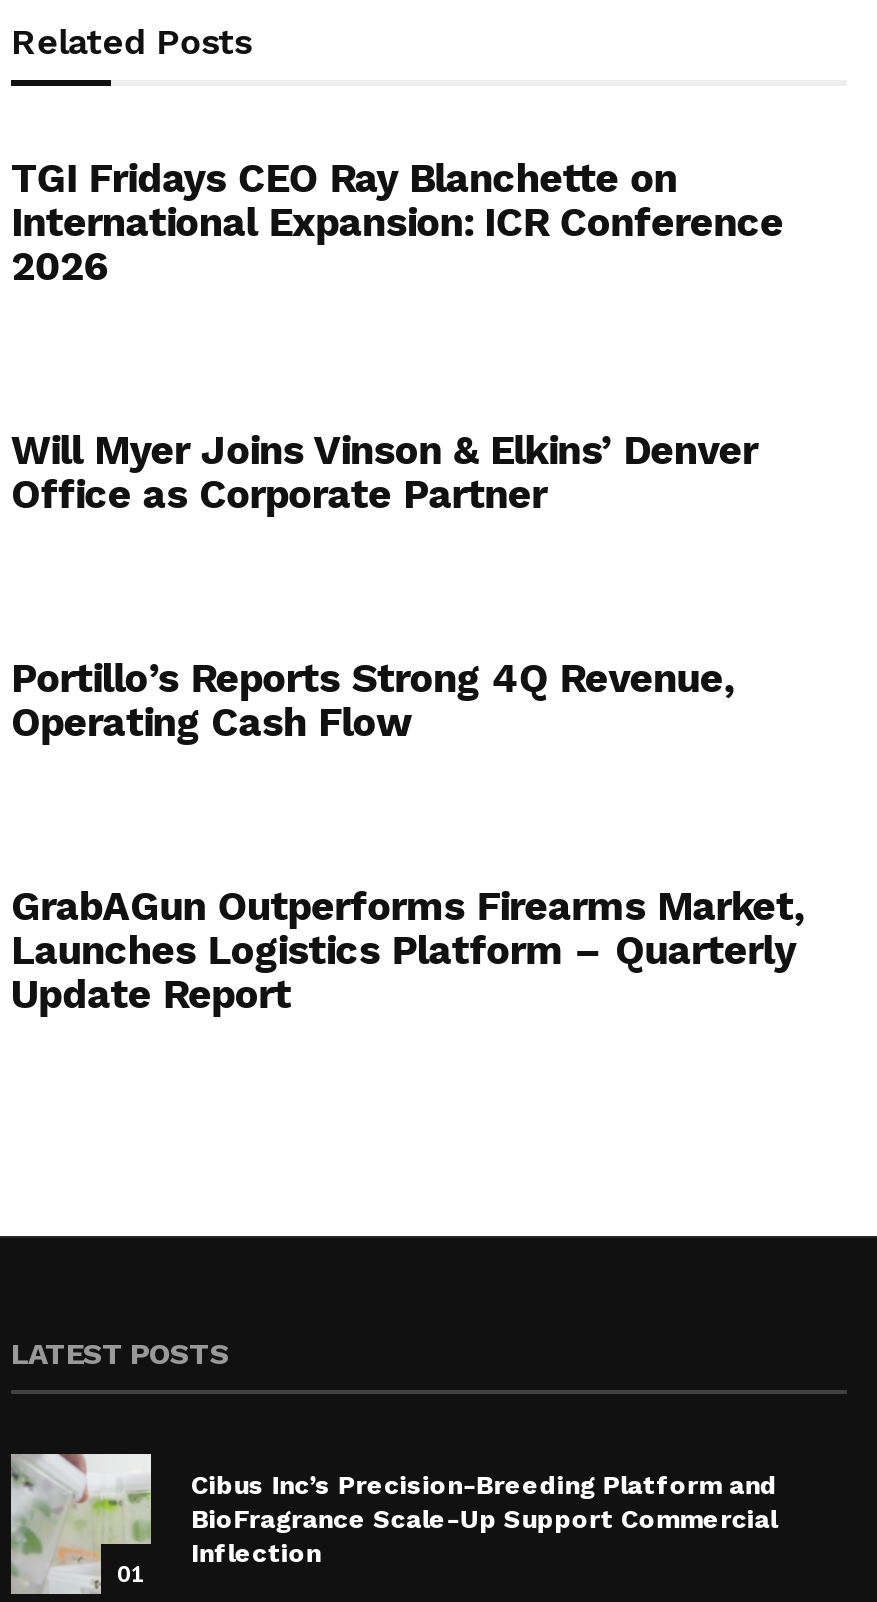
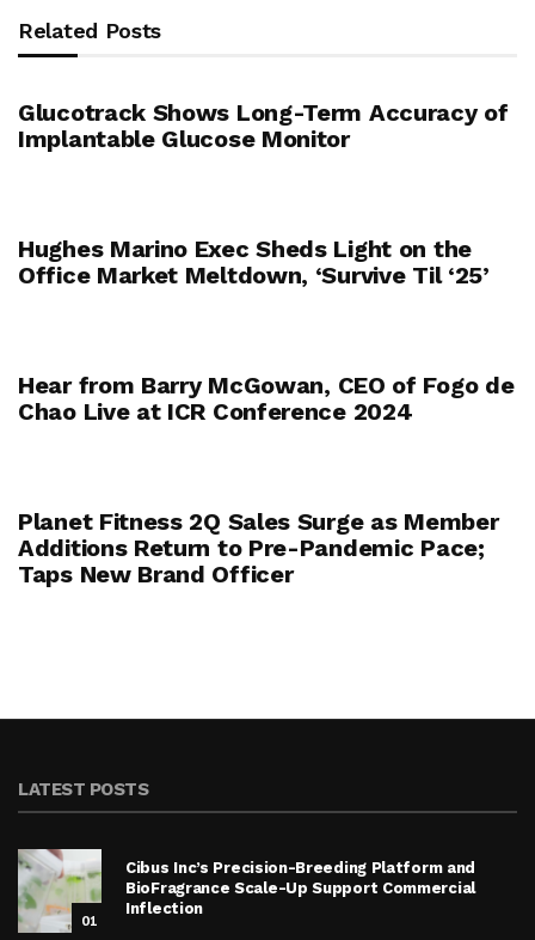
- TGI Fridays CEO Ray Blanchette on
- International Expansion: ICR Conference
- 2026
+ Glucotrack Shows Long-Term Accuracy of
+ Implantable Glucose Monitor

- Will Myer Joins Vinson & Elkins’ Denver
- Office as Corporate Partner
+ Hughes Marino Exec Sheds Light on the
+ Office Market Meltdown, ‘Survive Til ‘25’

- Portillo’s Reports Strong 4Q Revenue,
- Operating Cash Flow
+ Hear from Barry McGowan, CEO of Fogo de
+ Chao Live at ICR Conference 2024

- GrabAGun Outperforms Firearms Market,
- Launches Logistics Platform – Quarterly
- Update Report
+ Planet Fitness 2Q Sales Surge as Member
+ Additions Return to Pre-Pandemic Pace;
+ Taps New Brand Officer
